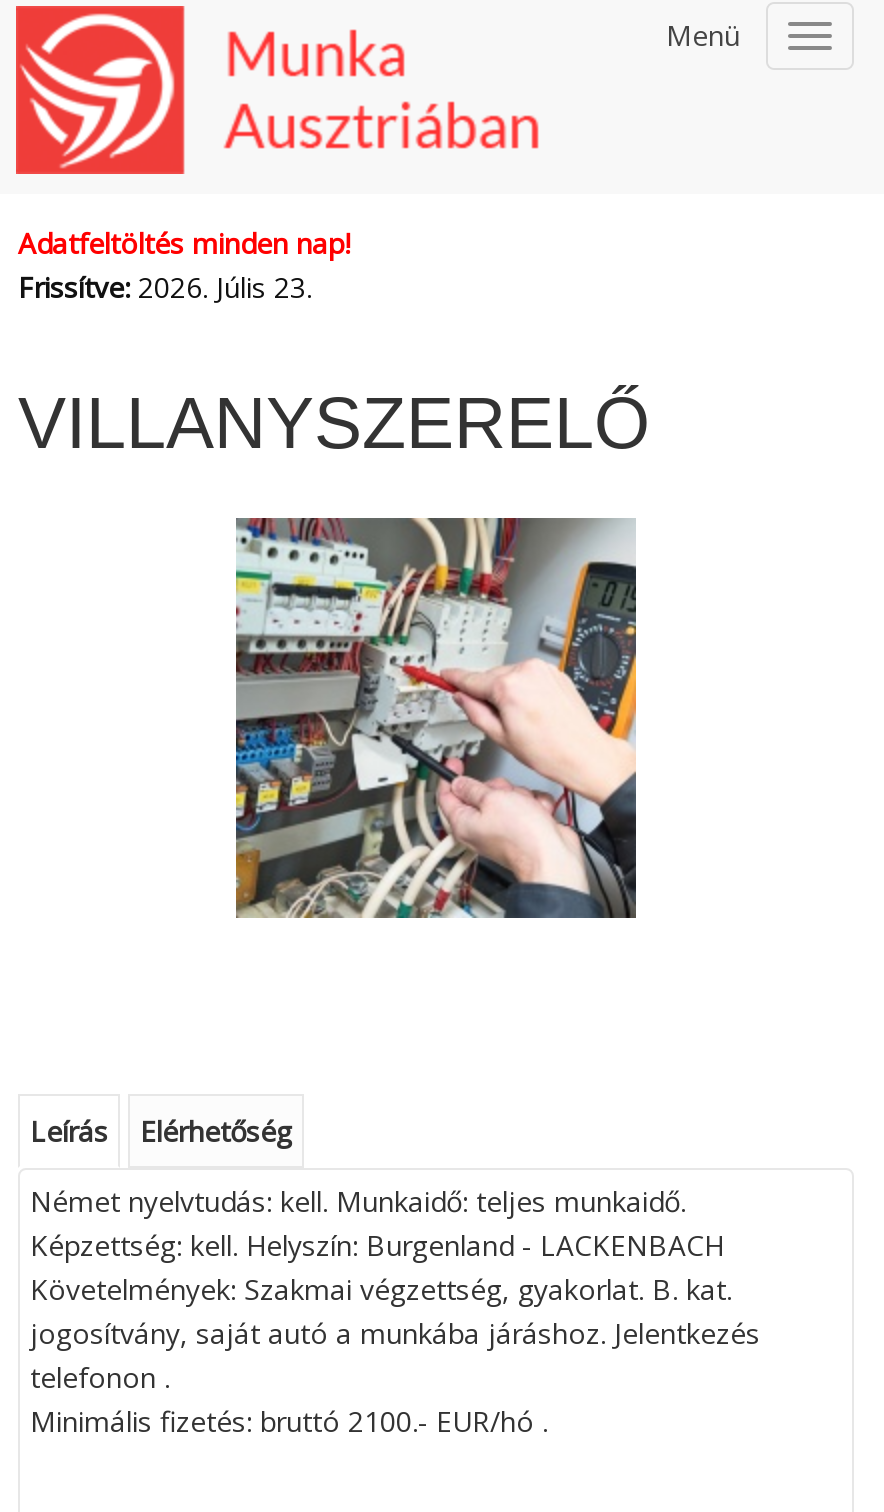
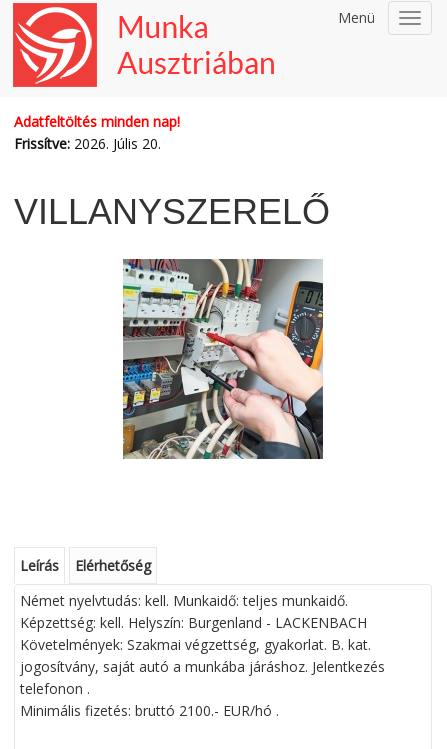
- Frissítve: 2026. Júlis 23.
+ Frissítve: 2026. Júlis 20.
